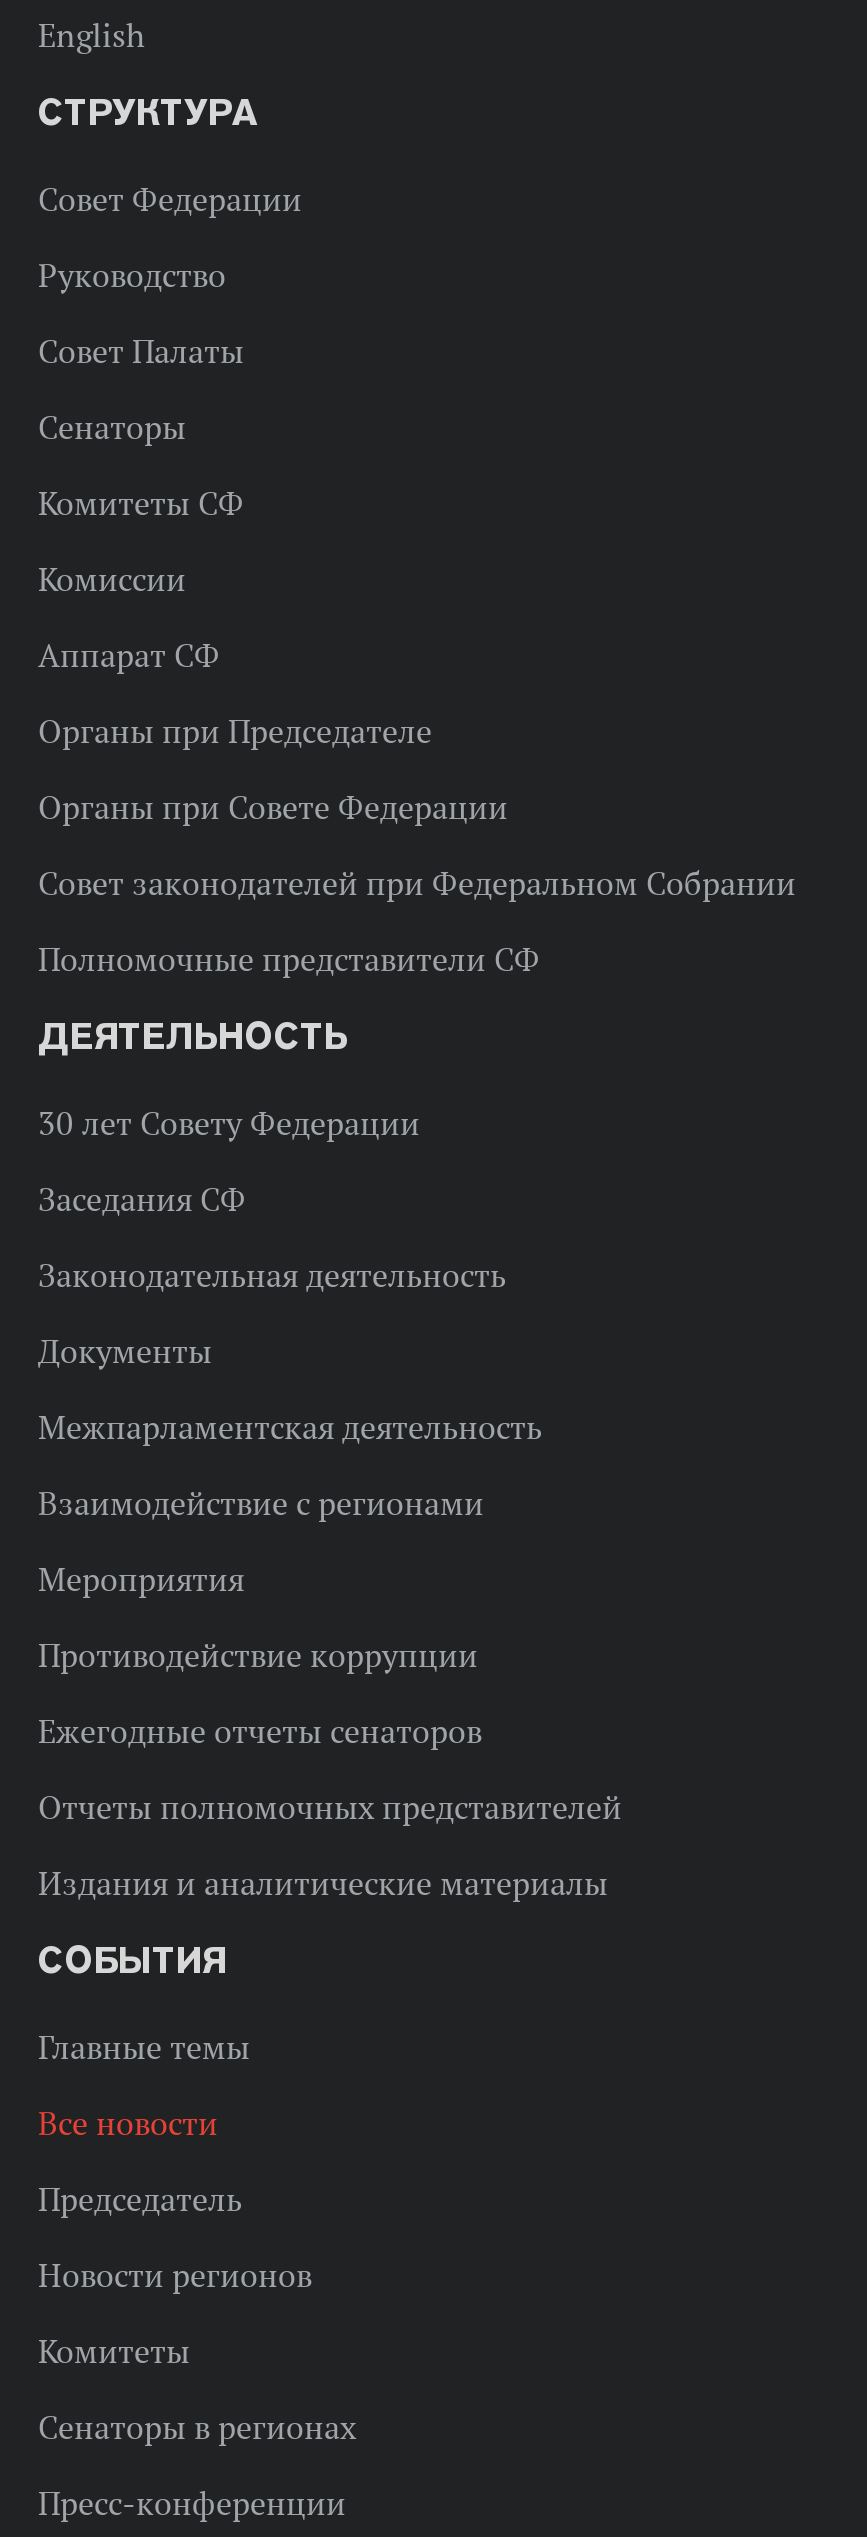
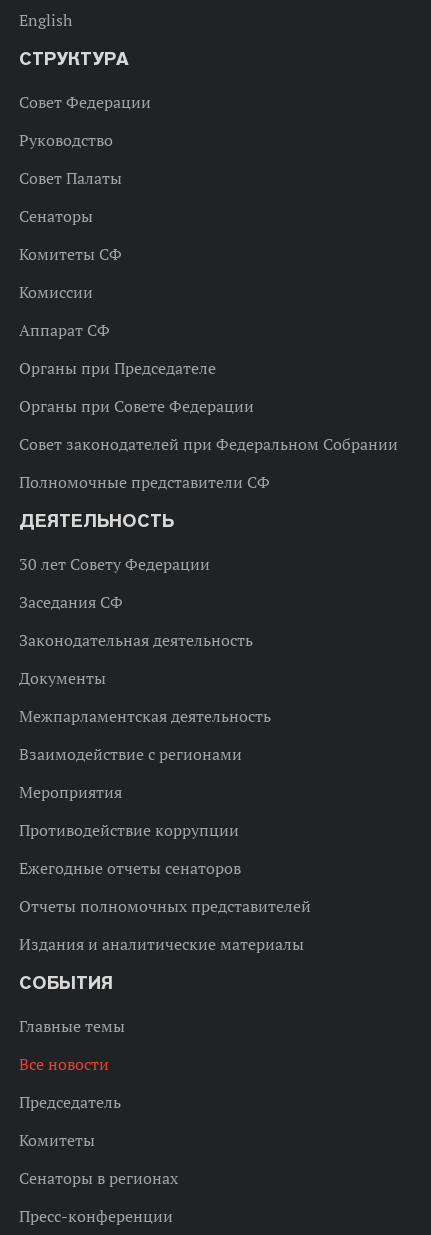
- Новости регионов
